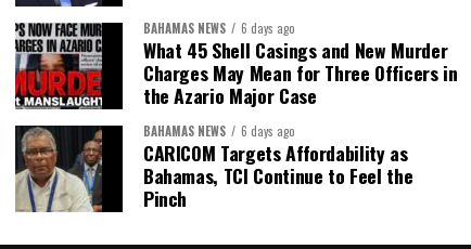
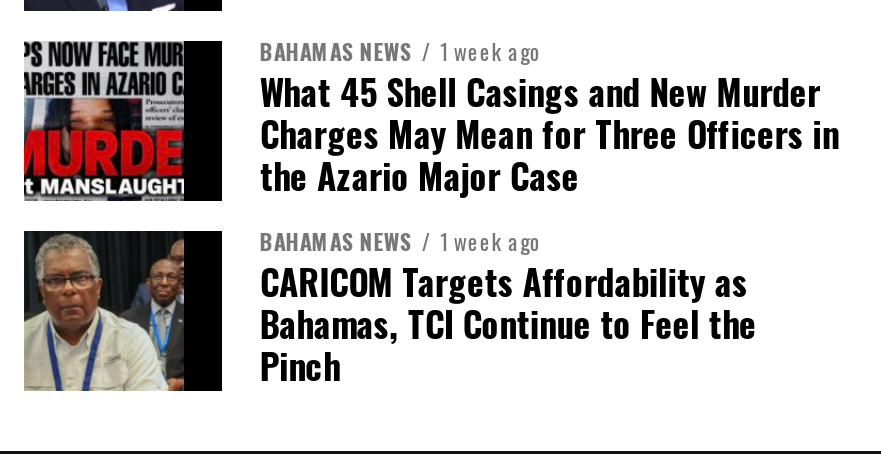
- BAHAMAS NEWS 6 days ago
+ BAHAMAS NEWS 1 week ago

- BAHAMAS NEWS 6 days ago
+ BAHAMAS NEWS 1 week ago
